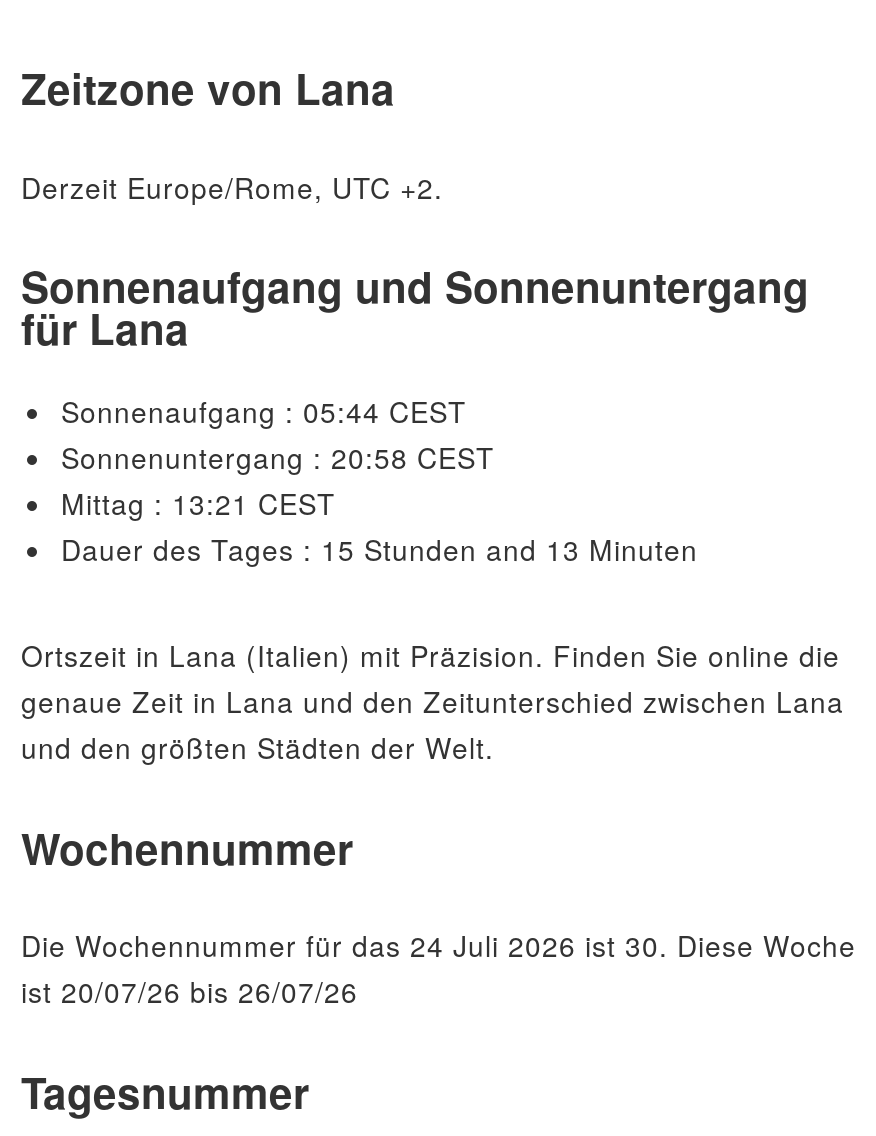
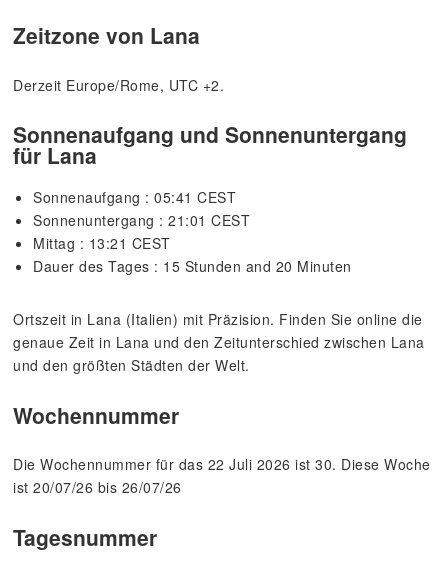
- Sonnenaufgang : 05:44 CEST
+ Sonnenaufgang : 05:41 CEST

- Sonnenuntergang : 20:58 CEST
+ Sonnenuntergang : 21:01 CEST

- Dauer des Tages : 15 Stunden and 13 Minuten
+ Dauer des Tages : 15 Stunden and 20 Minuten

- Die Wochennummer für das 24 Juli 2026 ist 30. Diese Woche
+ Die Wochennummer für das 22 Juli 2026 ist 30. Diese Woche
